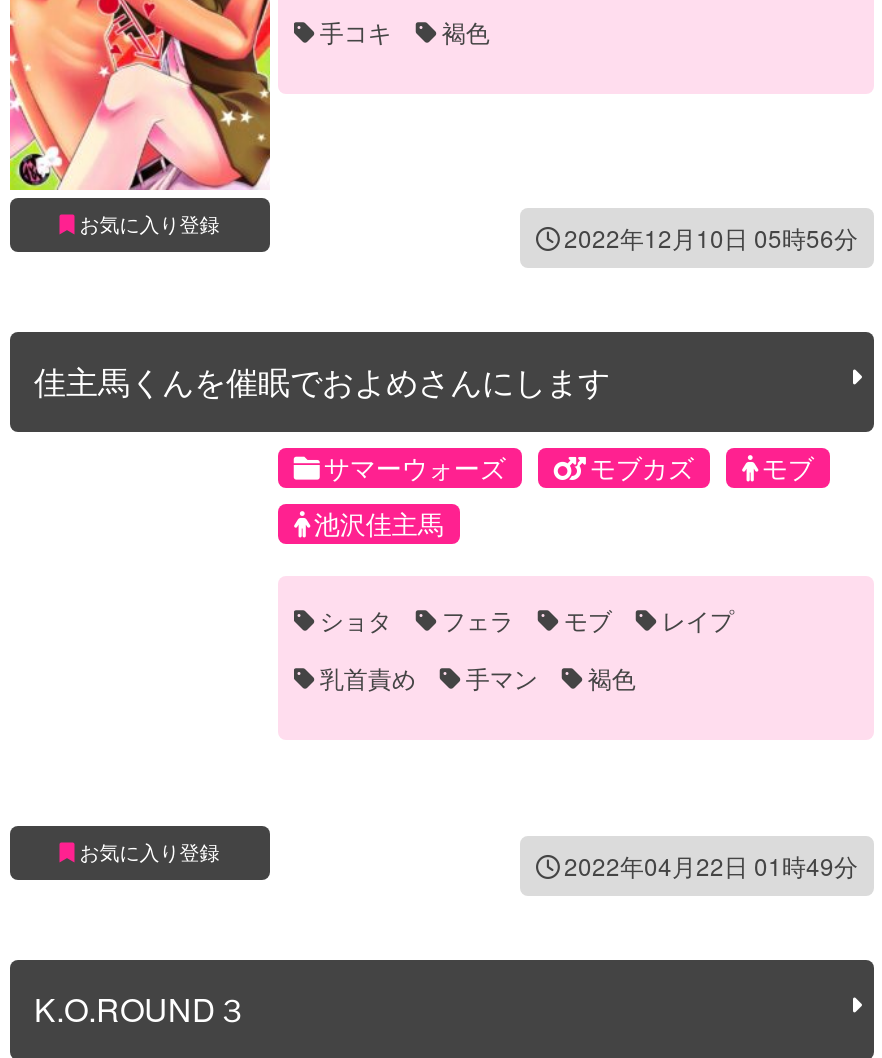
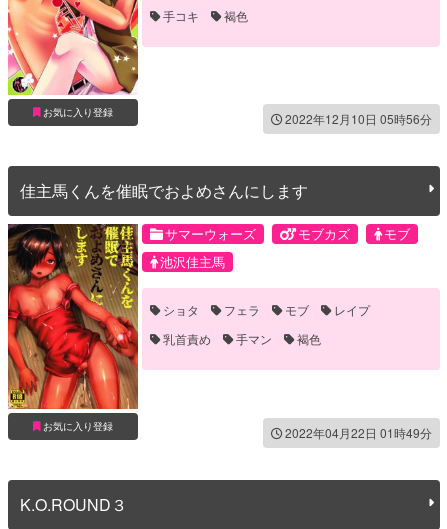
+ [image]
